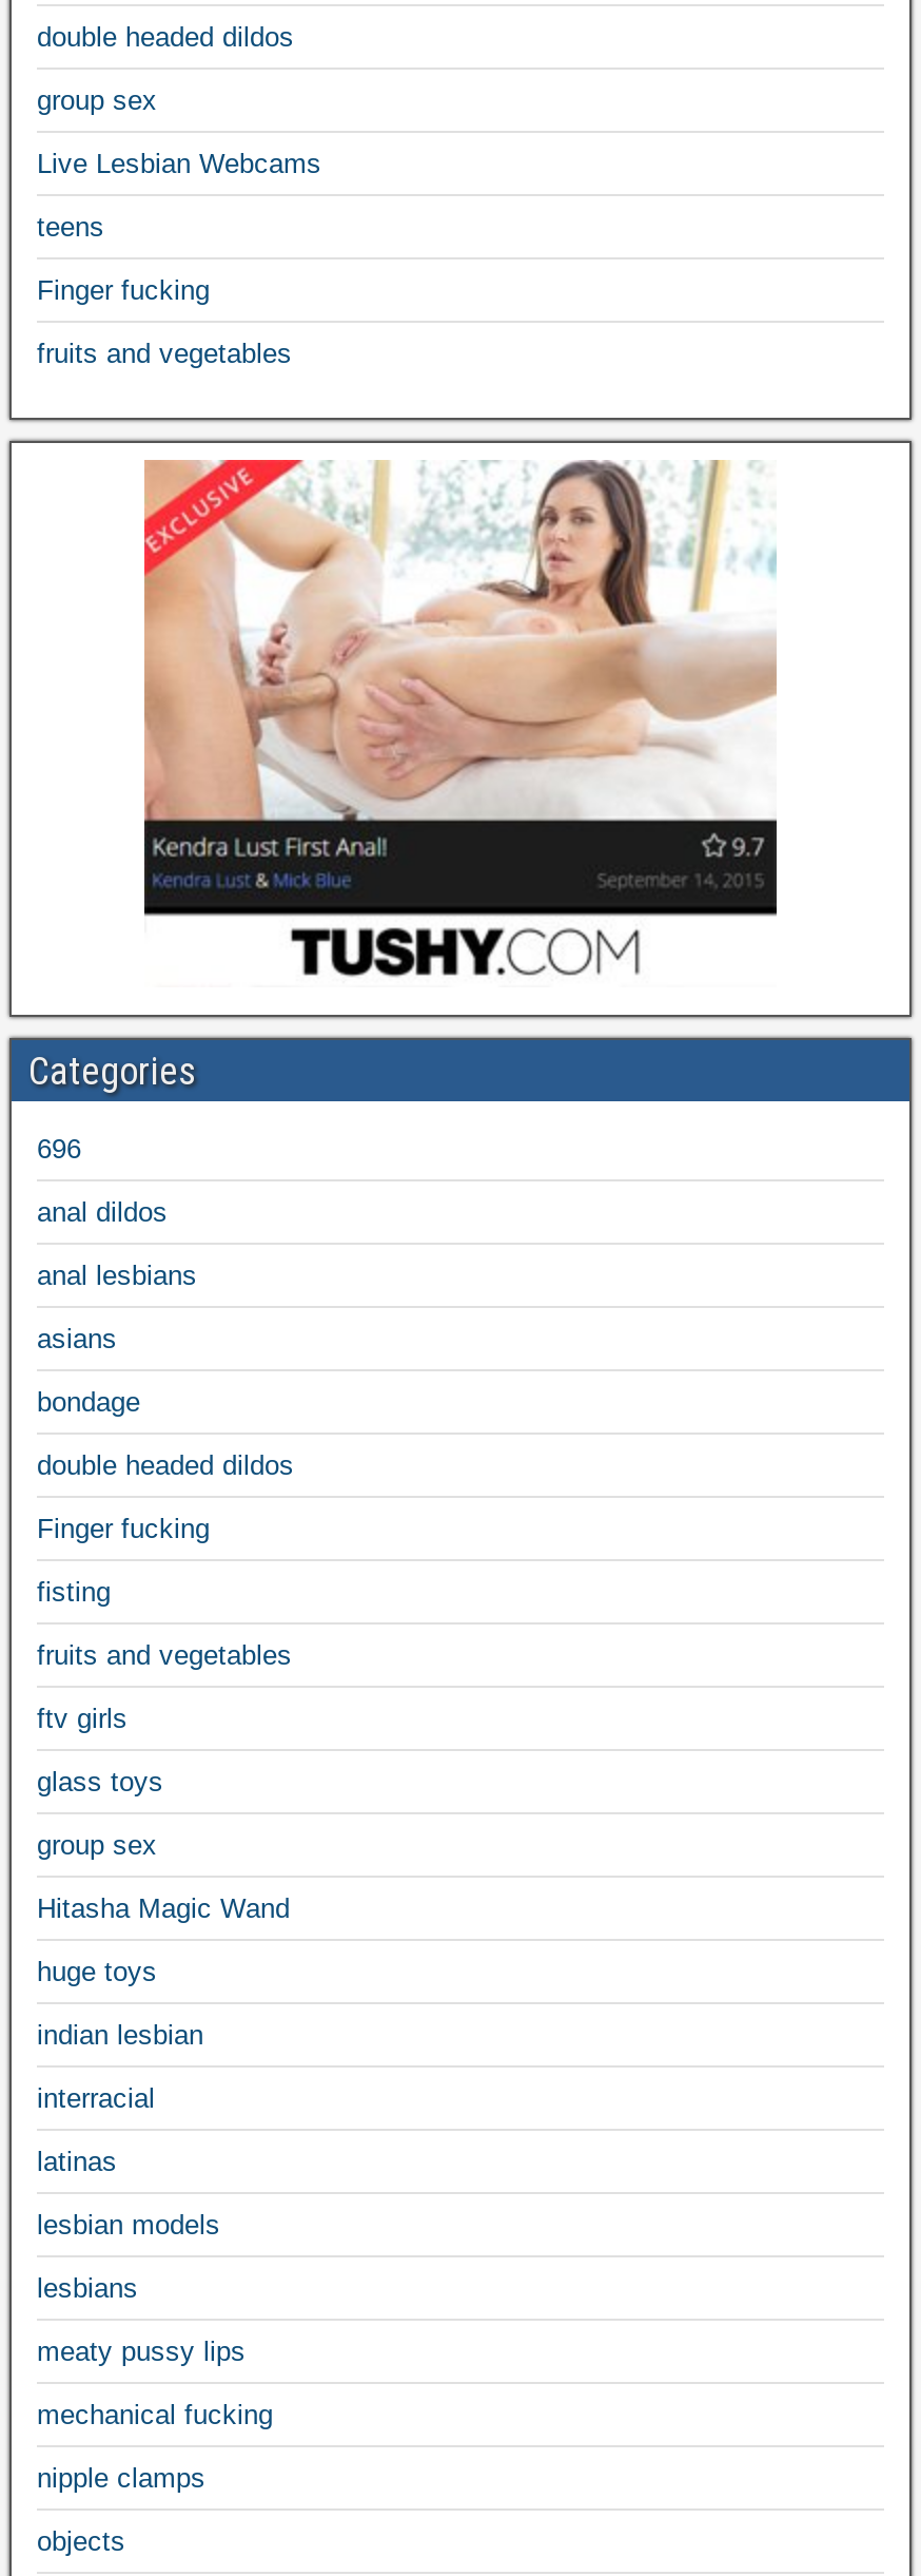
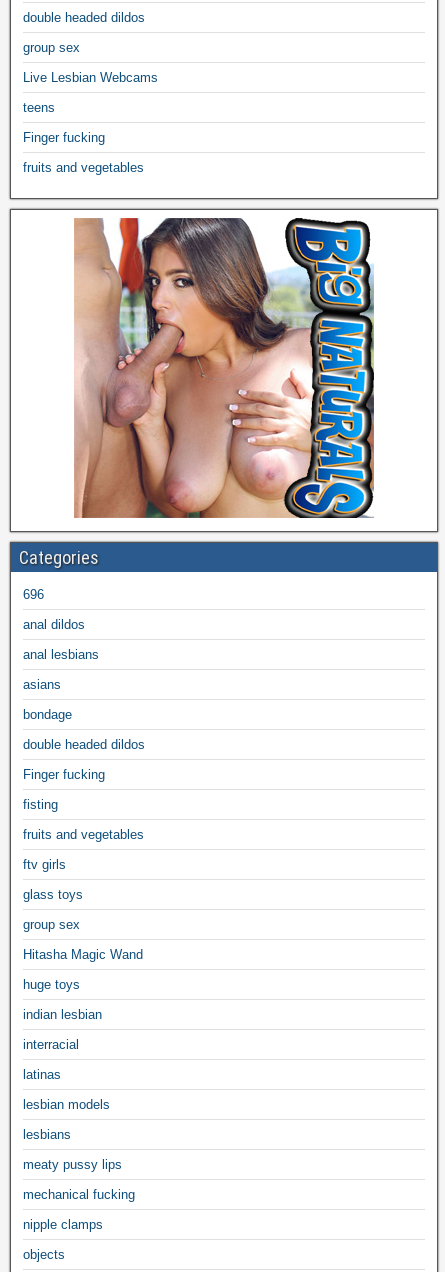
- [image]
+ [image]
